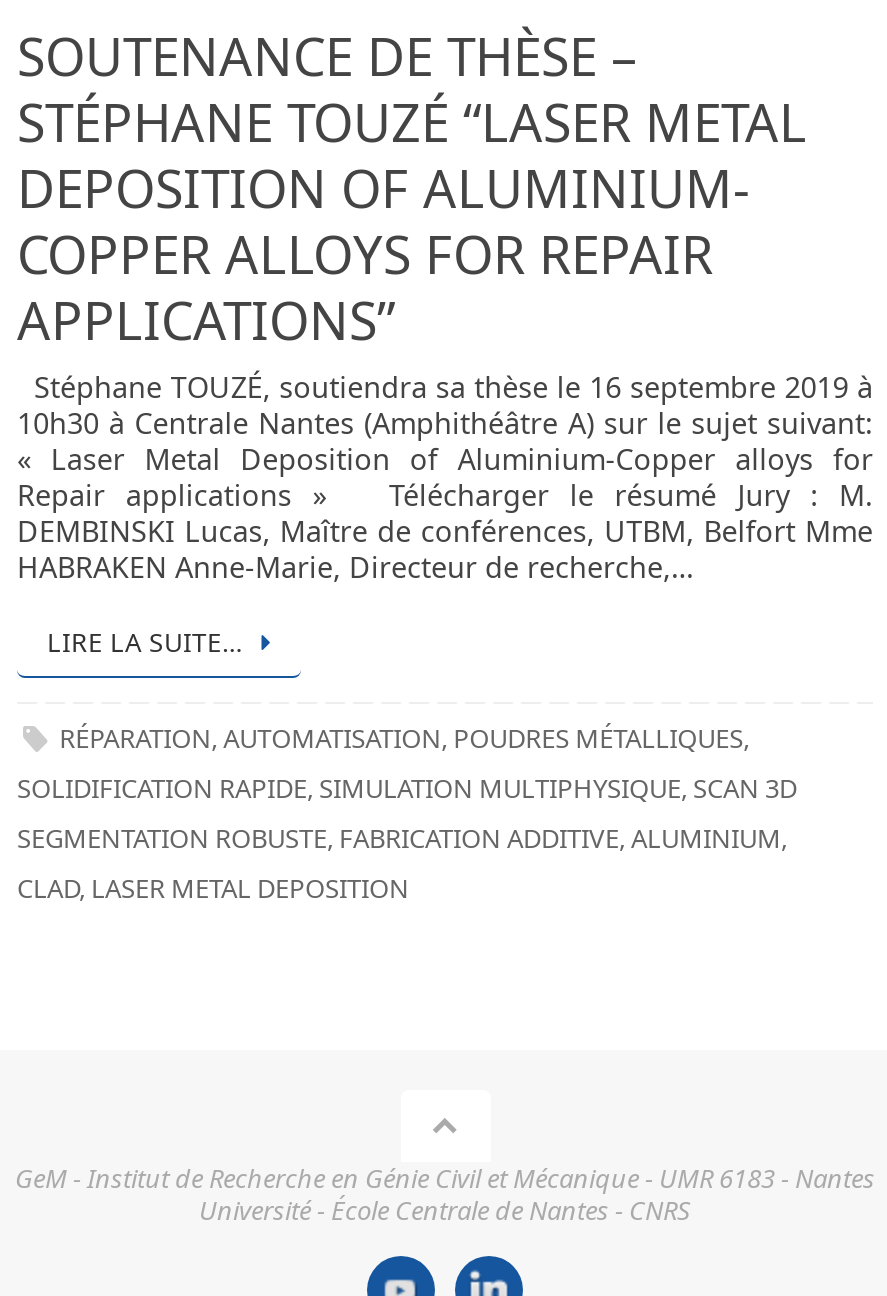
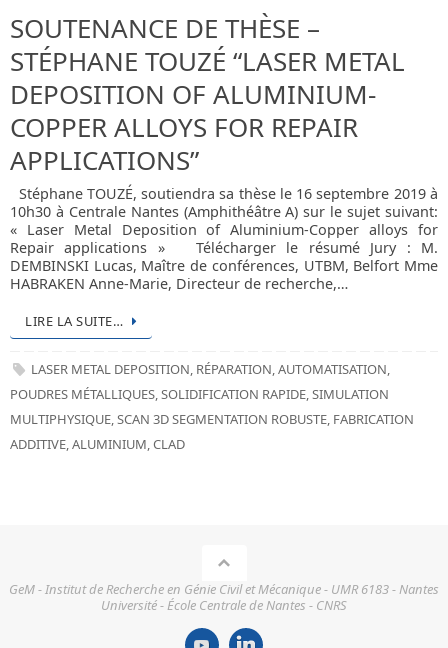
- RÉPARATION, AUTOMATISATION, POUDRES MÉTALLIQUES,
- SOLIDIFICATION RAPIDE, SIMULATION MULTIPHYSIQUE, SCAN 3D
- SEGMENTATION ROBUSTE, FABRICATION ADDITIVE, ALUMINIUM,
- CLAD, LASER METAL DEPOSITION
+ LASER METAL DEPOSITION, RÉPARATION,AUTOMATISATION,
+ POUDRES MÉTALLIQUES, SOLIDIFICATION RAPIDE, SIMULATION
+ MULTIPHYSIQUE, SCAN 3D SEGMENTATION ROBUSTE, FABRICATION
+ ADDITIVE,ALUMINIUM, CLAD
